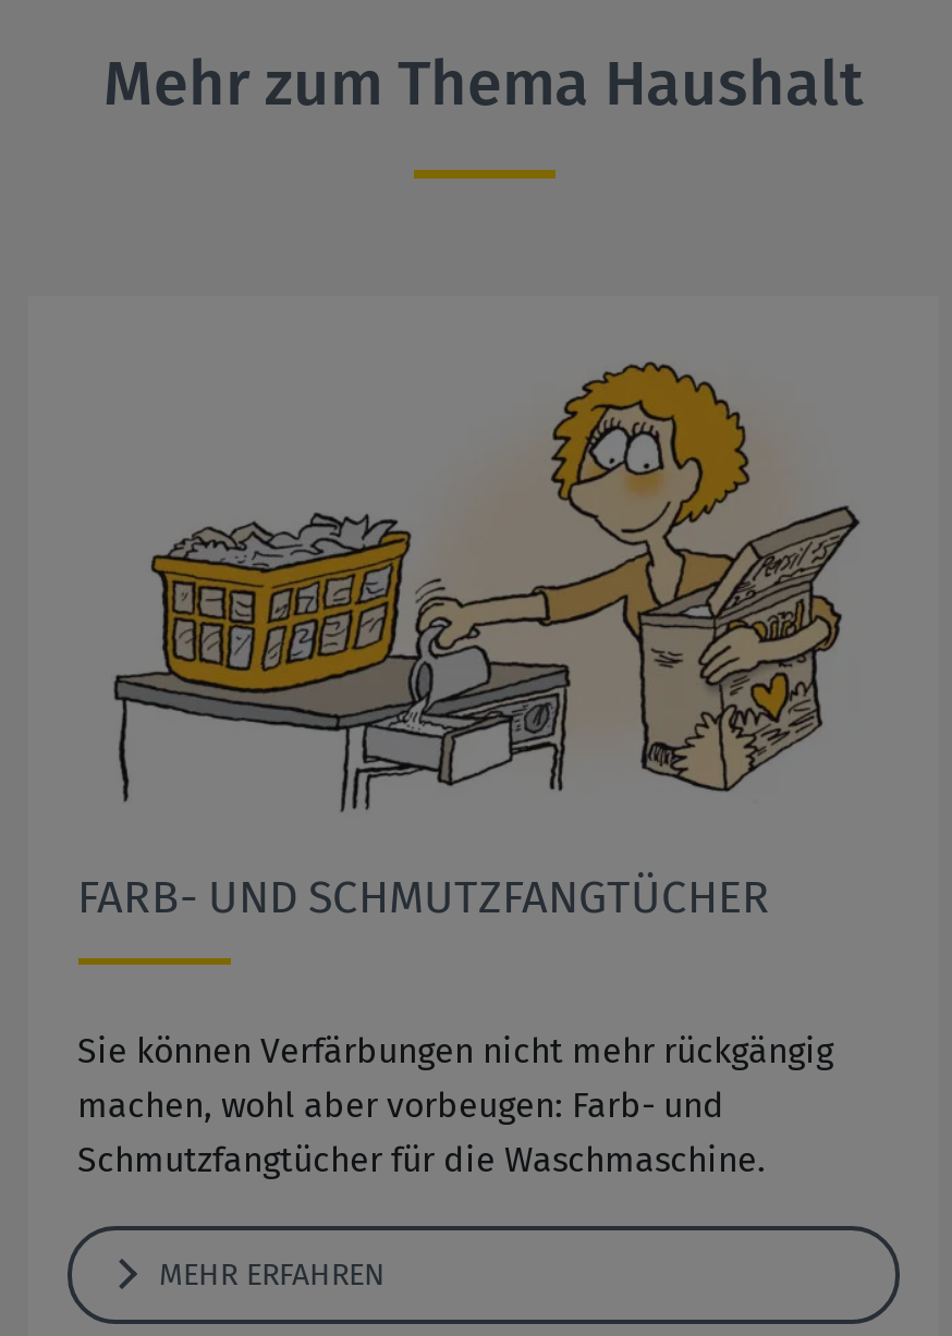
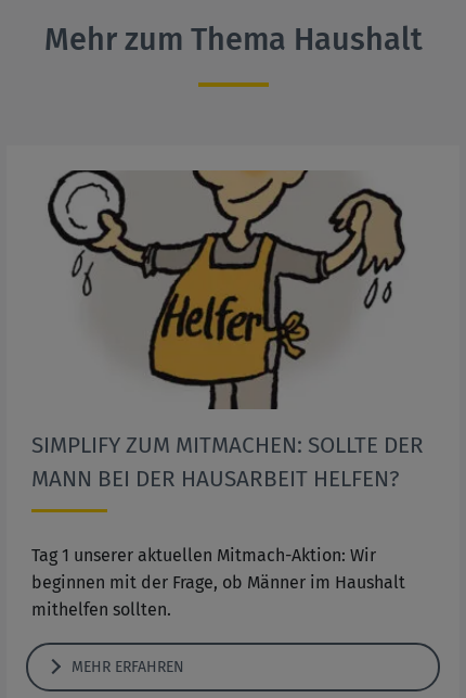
- [image]
- FARB- UND SCHMUTZFANGTÜCHER
+ [image]
+ SIMPLIFY ZUM MITMACHEN: SOLLTE DER
+ MANN BEI DER HAUSARBEIT HELFEN?

- Sie können Verfärbungen nicht mehr rückgängig
- machen, wohl aber vorbeugen: Farb- und
- Schmutzfangtücher für die Waschmaschine.
+ Tag 1 unserer aktuellen Mitmach-Aktion: Wir
+ beginnen mit der Frage, ob Männer im Haushalt
+ mithelfen sollten.
